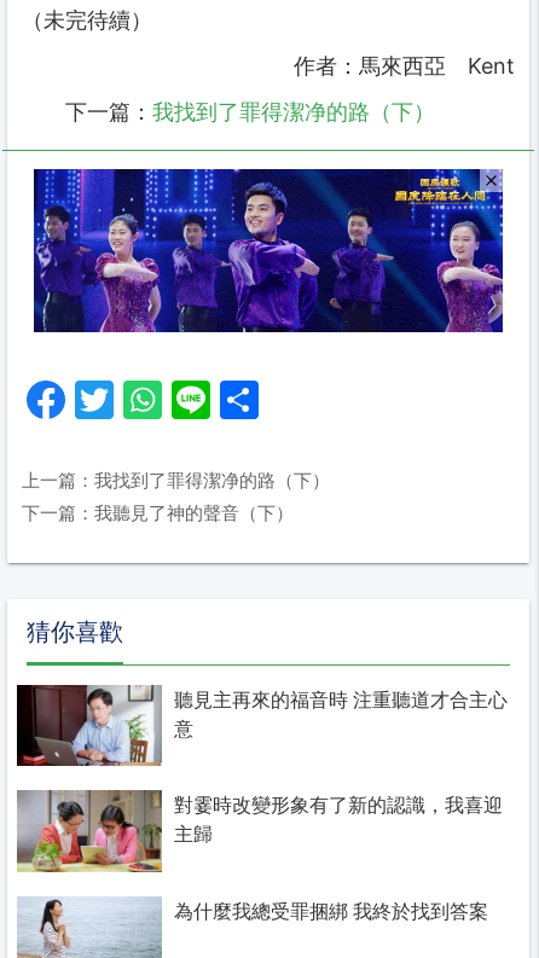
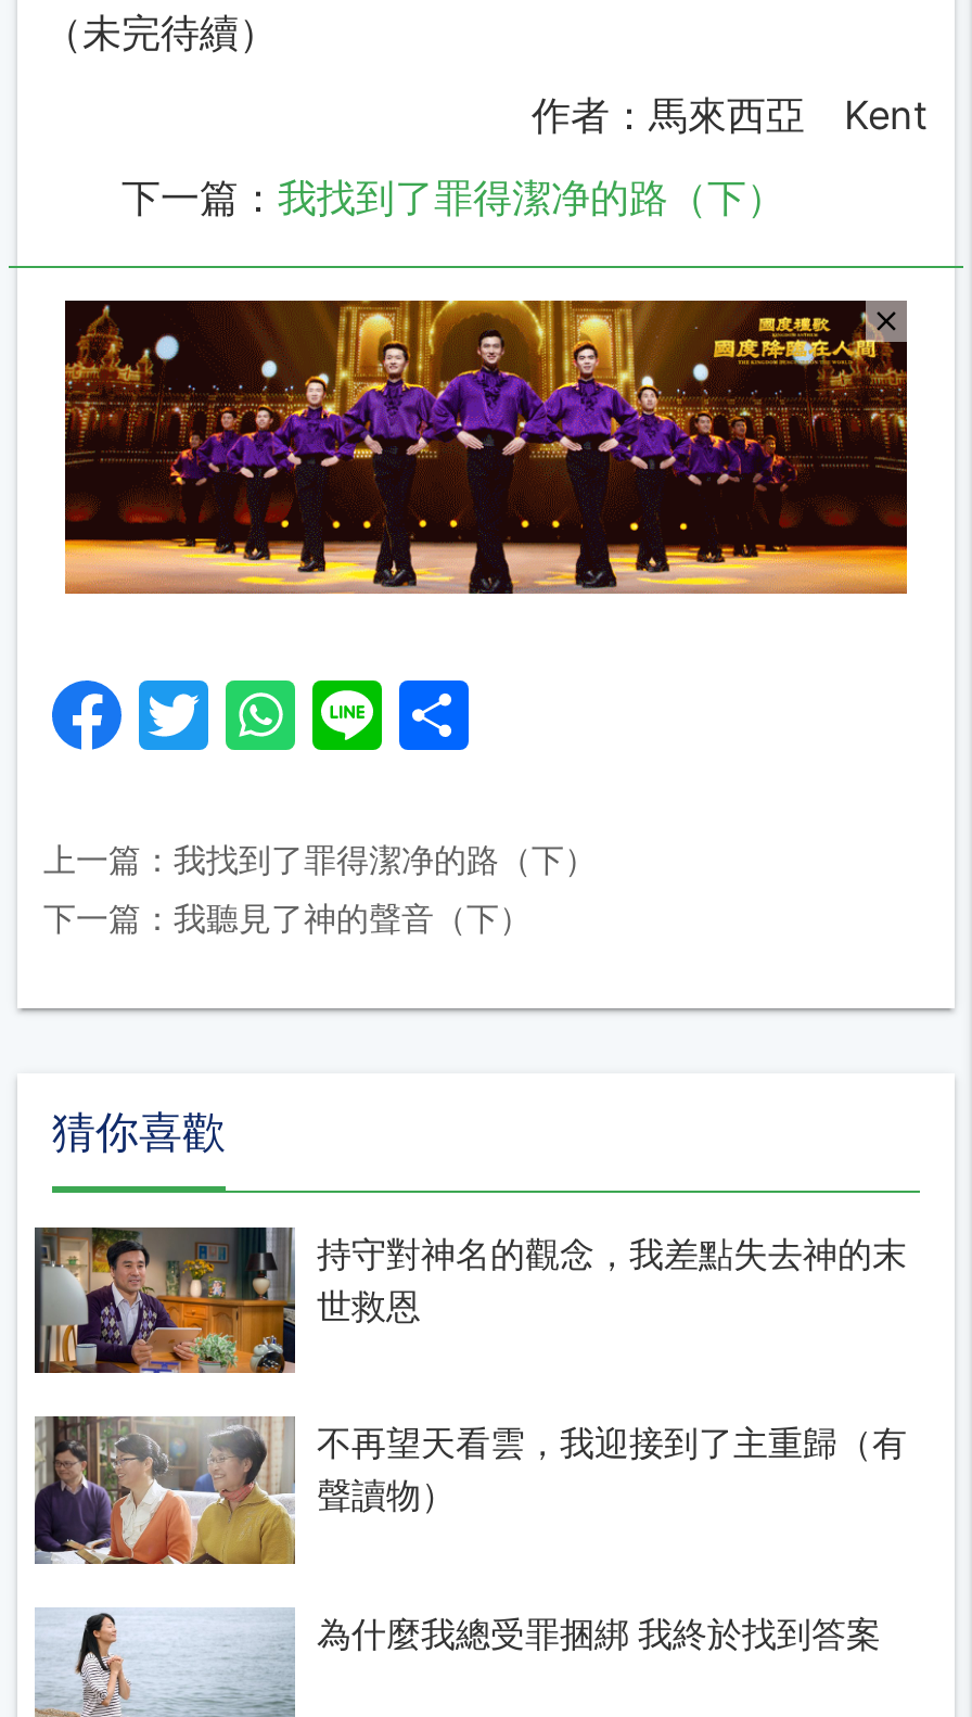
- [image]
+ [image]

- [image]
- 聽見主再來的福音時 注重聽道才合主心
- 意
+ [image]
+ 持守對神名的觀念，我差點失去神的末
+ 世救恩

- [image]
- 對霎時改變形象有了新的認識，我喜迎
- 主歸
+ [image]
+ 不再望天看雲，我迎接到了主重歸（有
+ 聲讀物）
